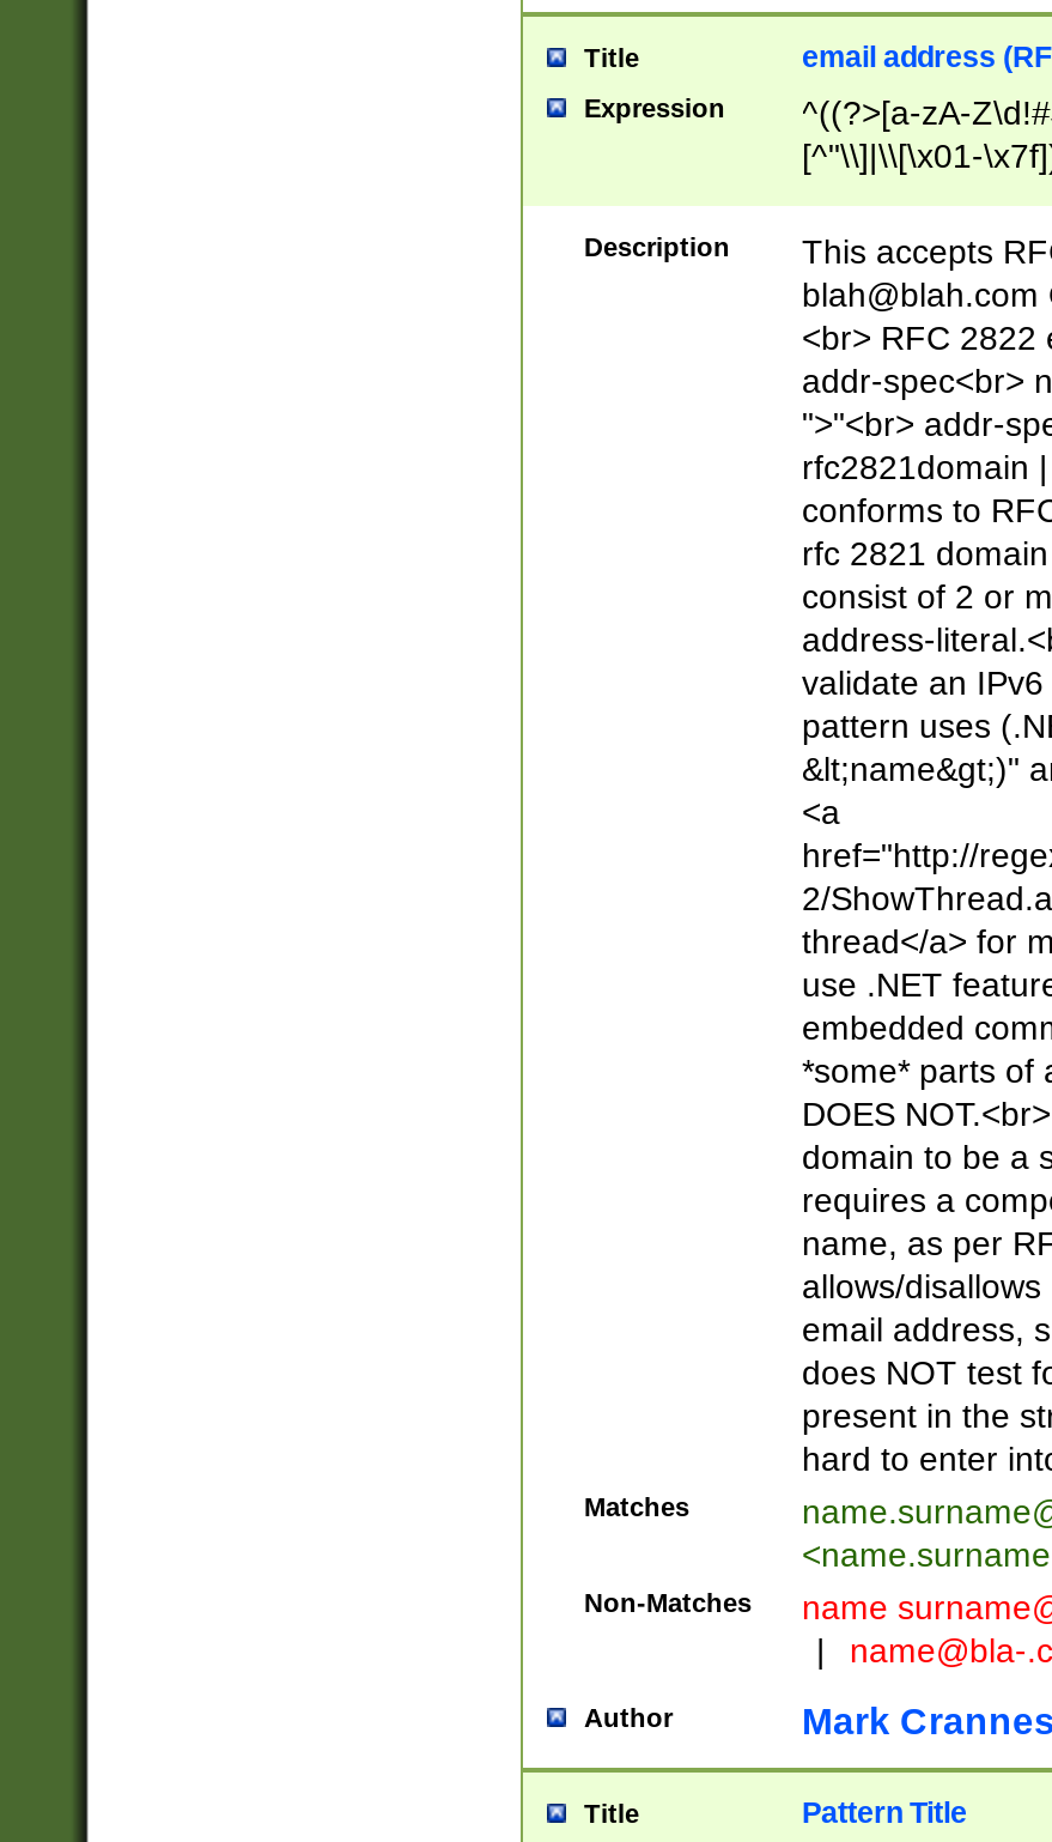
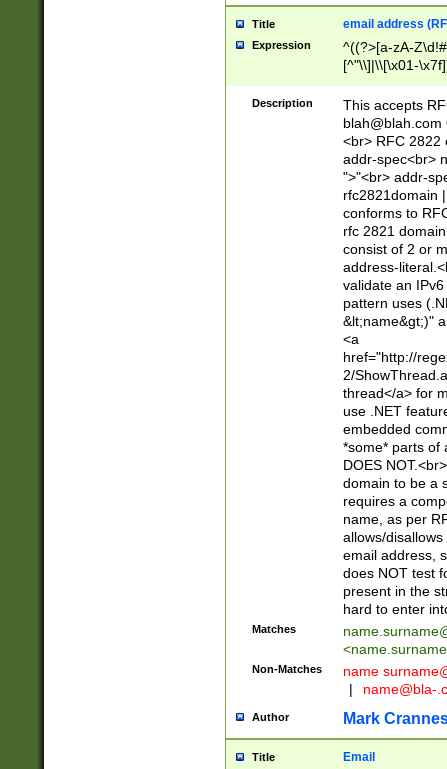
- Pattern Title
+ Email
